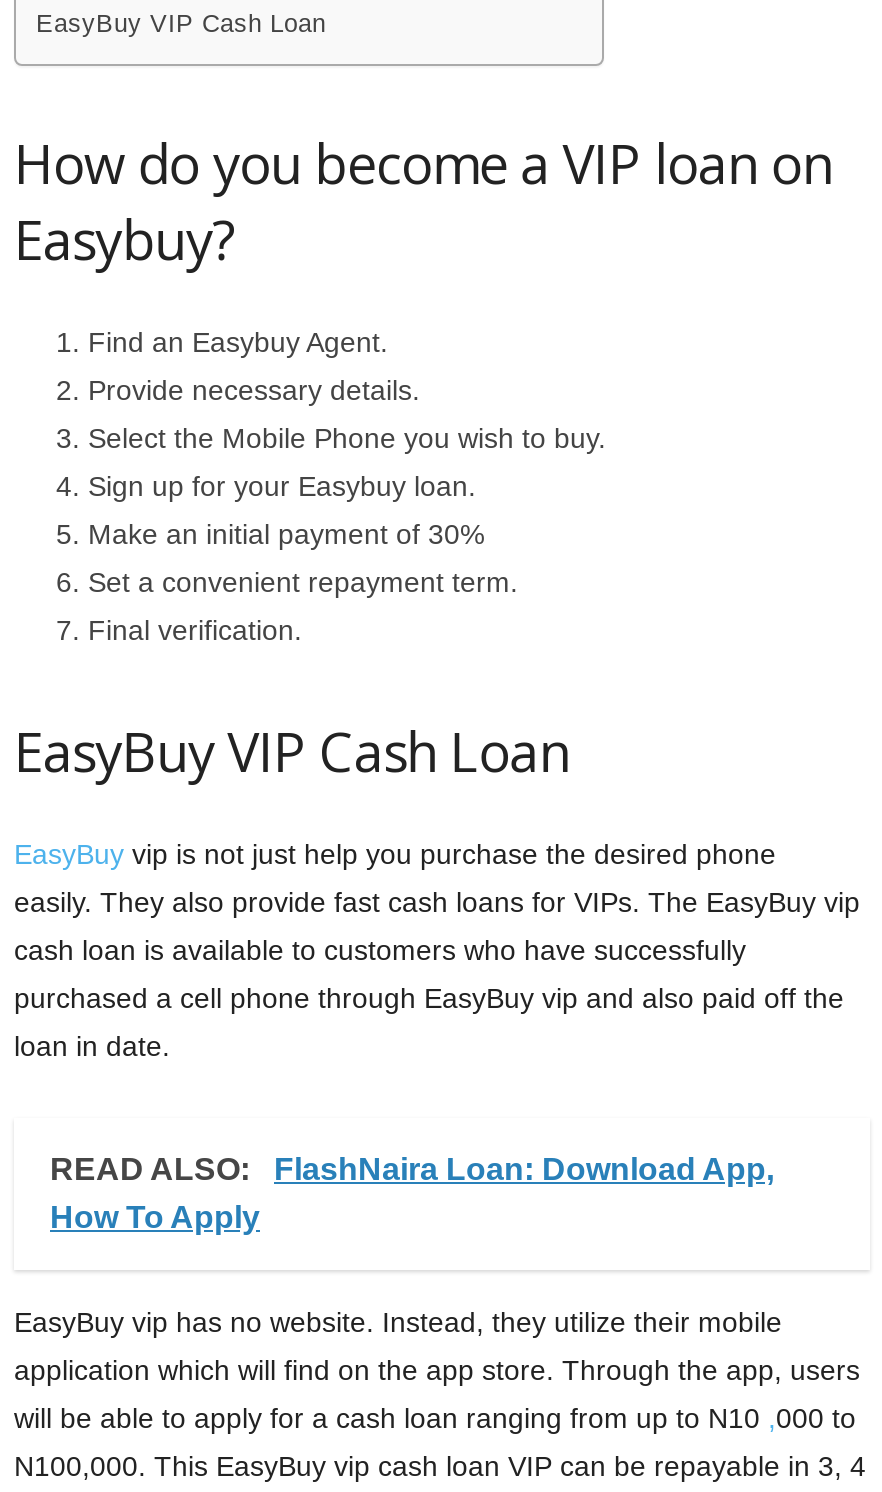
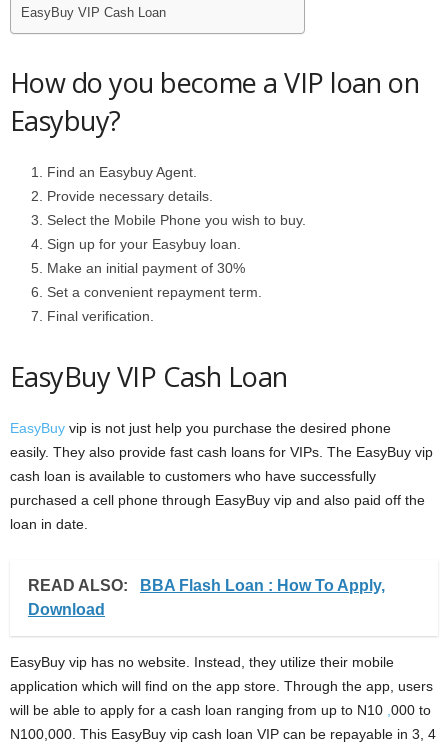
- READ ALSO: FlashNaira Loan: Download App,
- How To Apply
+ READ ALSO: BBA Flash Loan : How To Apply,
+ Download
